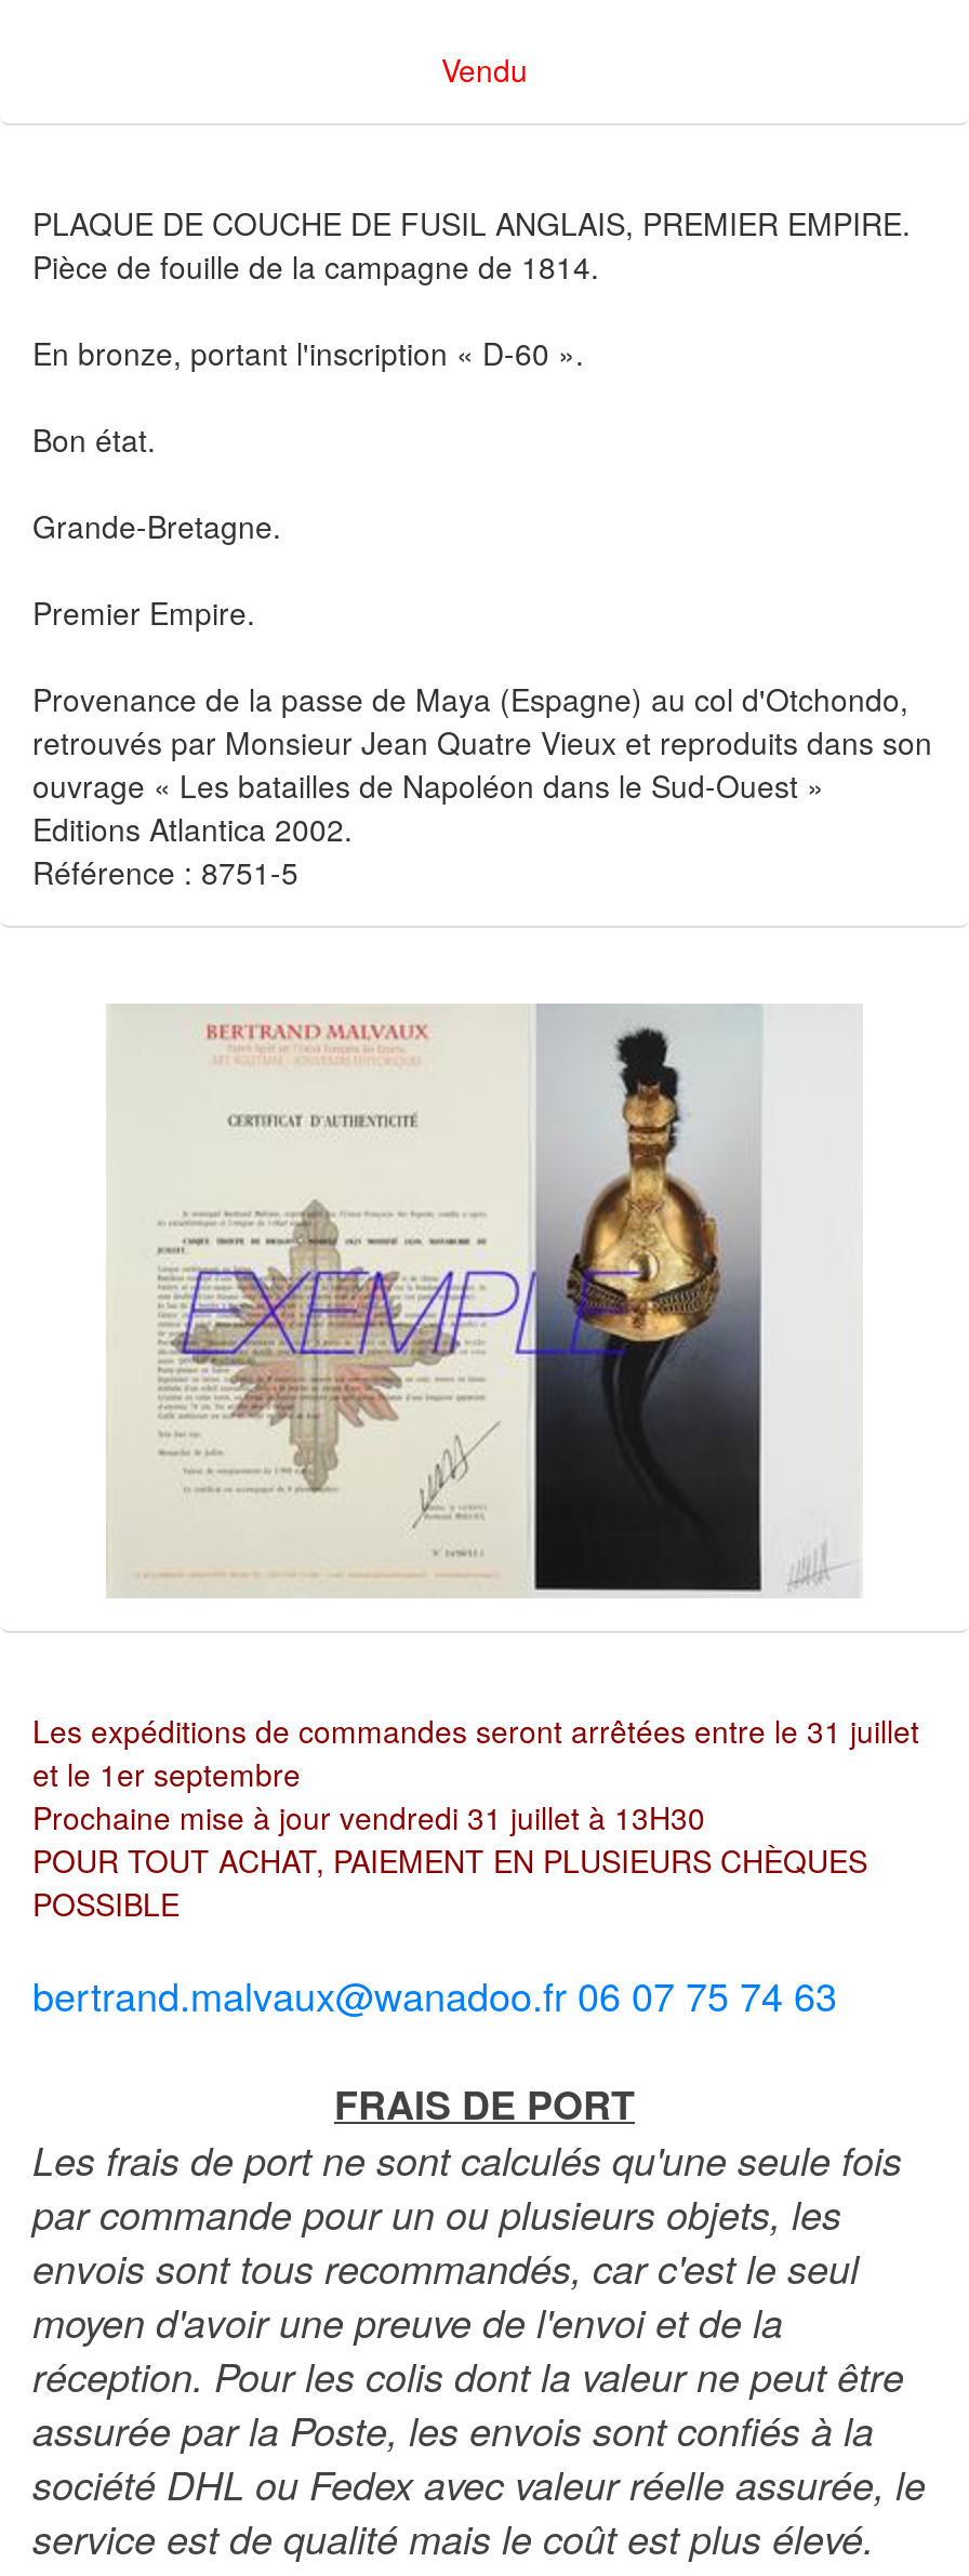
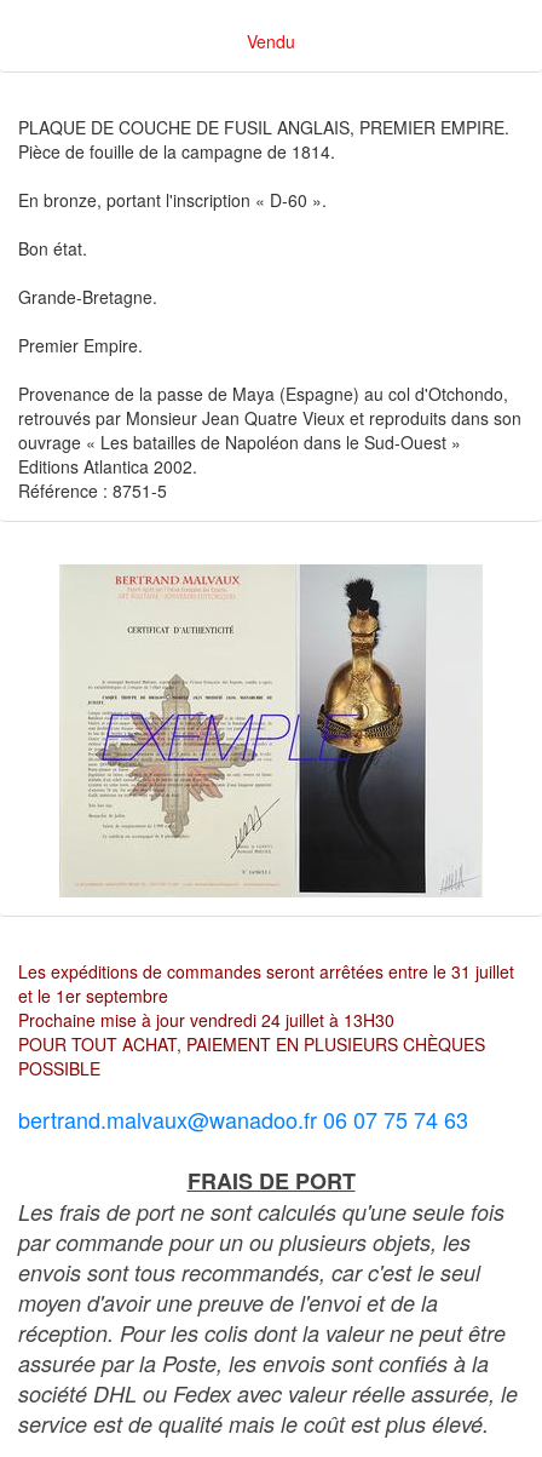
- Prochaine mise à jour vendredi 31 juillet à 13H30
+ Prochaine mise à jour vendredi 24 juillet à 13H30
